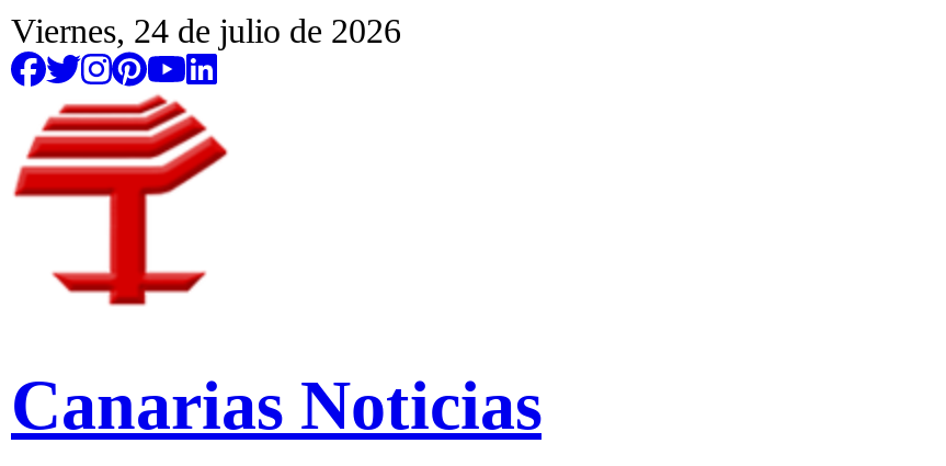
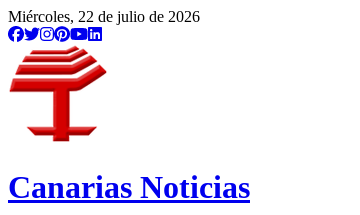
- Viernes, 24 de julio de 2026
+ Miércoles, 22 de julio de 2026
